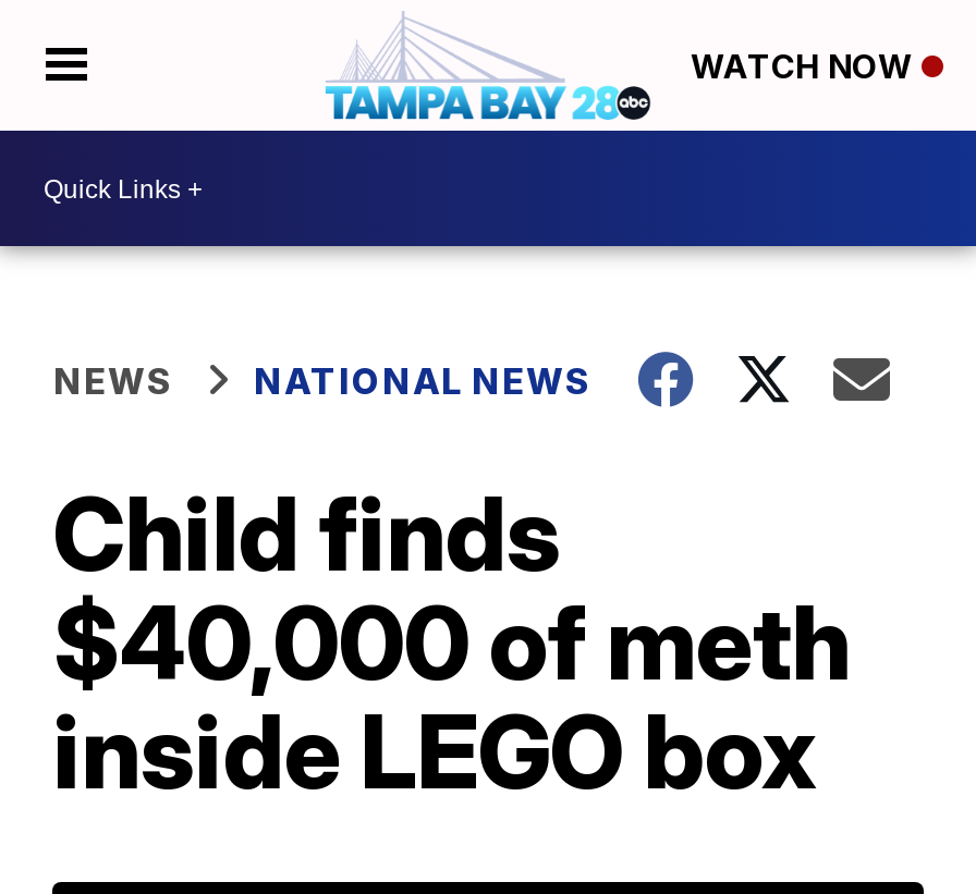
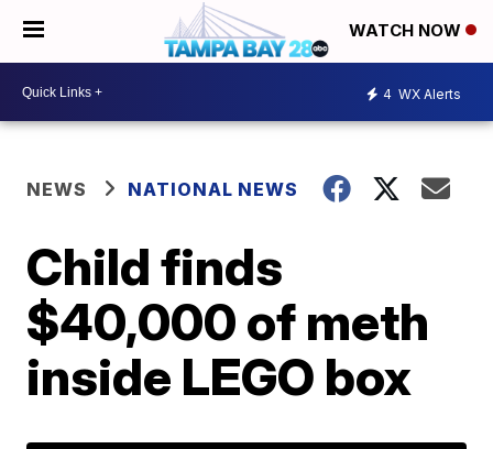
+ 4 WX Alerts
